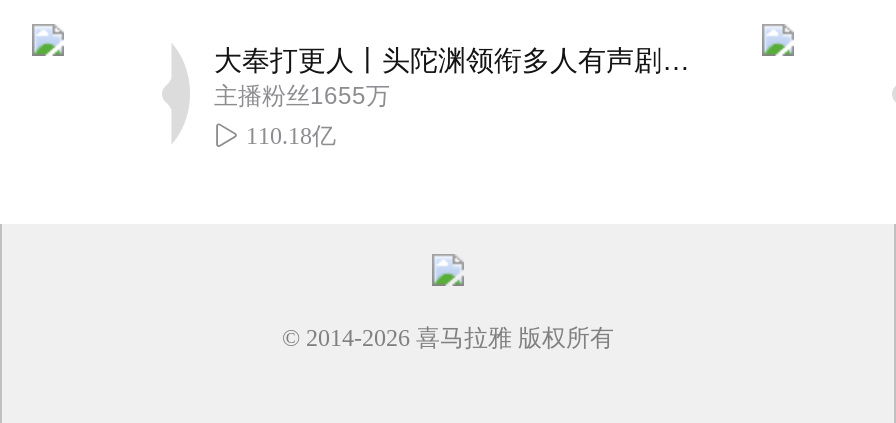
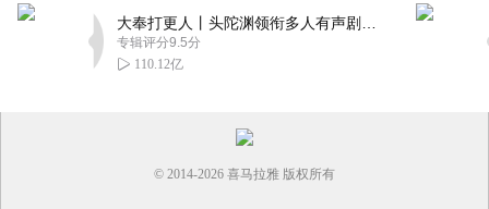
- 主播粉丝1655万
- 110.18亿
+ 专辑评分9.5分
+ 110.12亿
